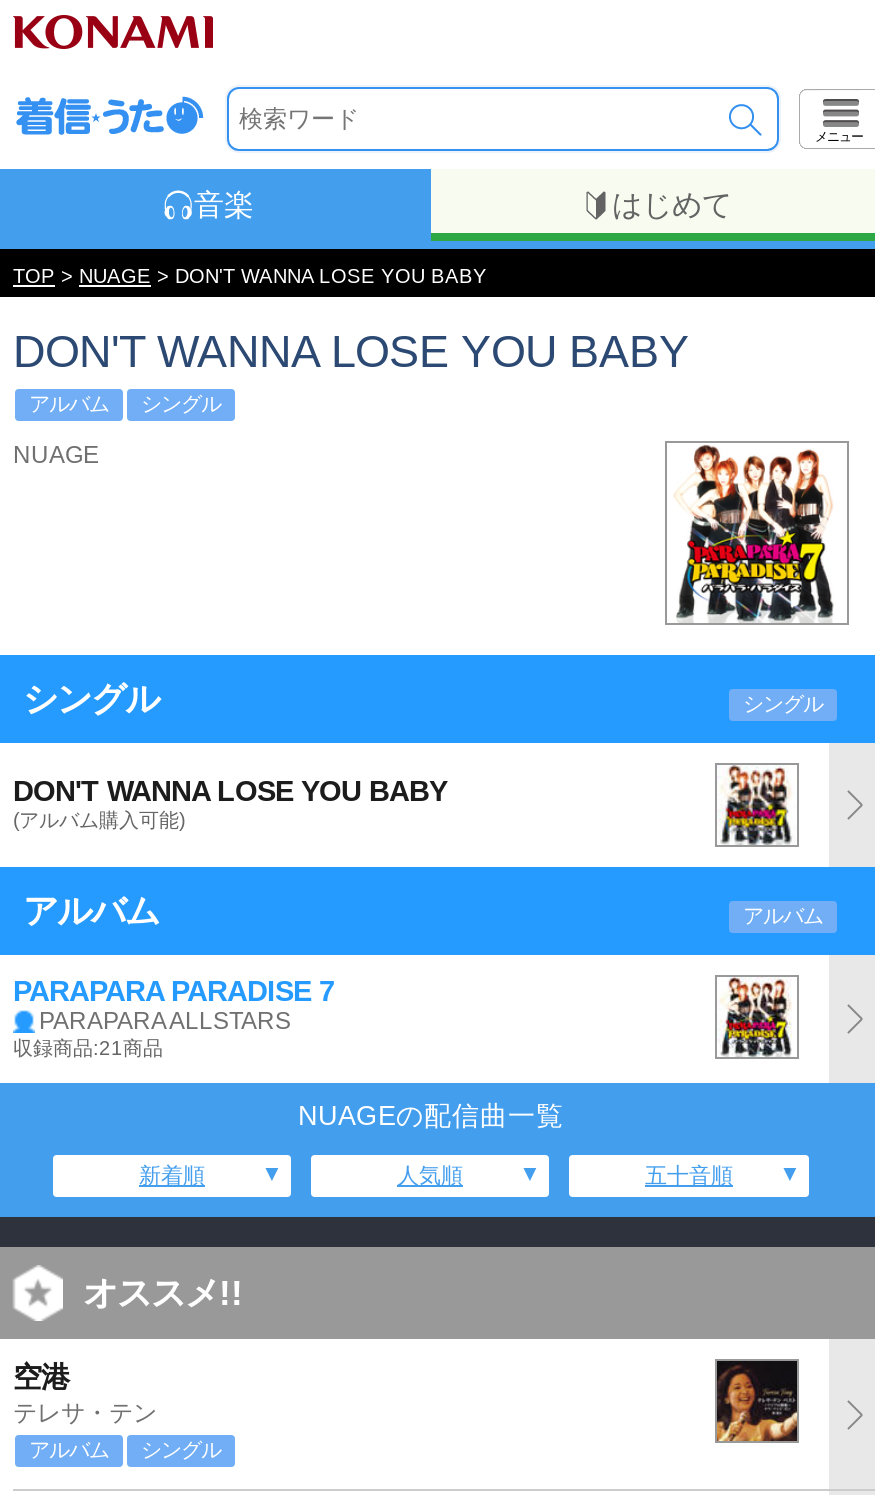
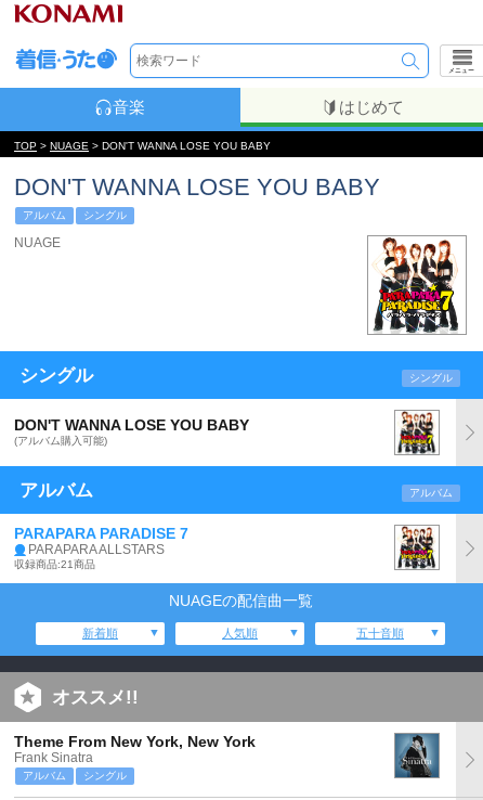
- 空港
- テレサ・テン
+ Theme From New York, New York
+ Frank Sinatra

- [image]
+ [image]
